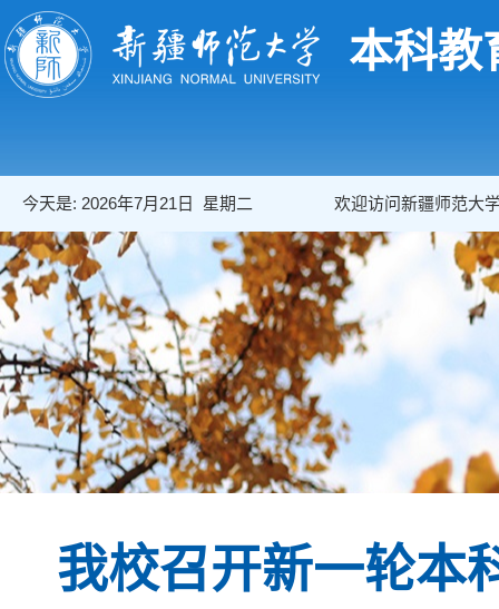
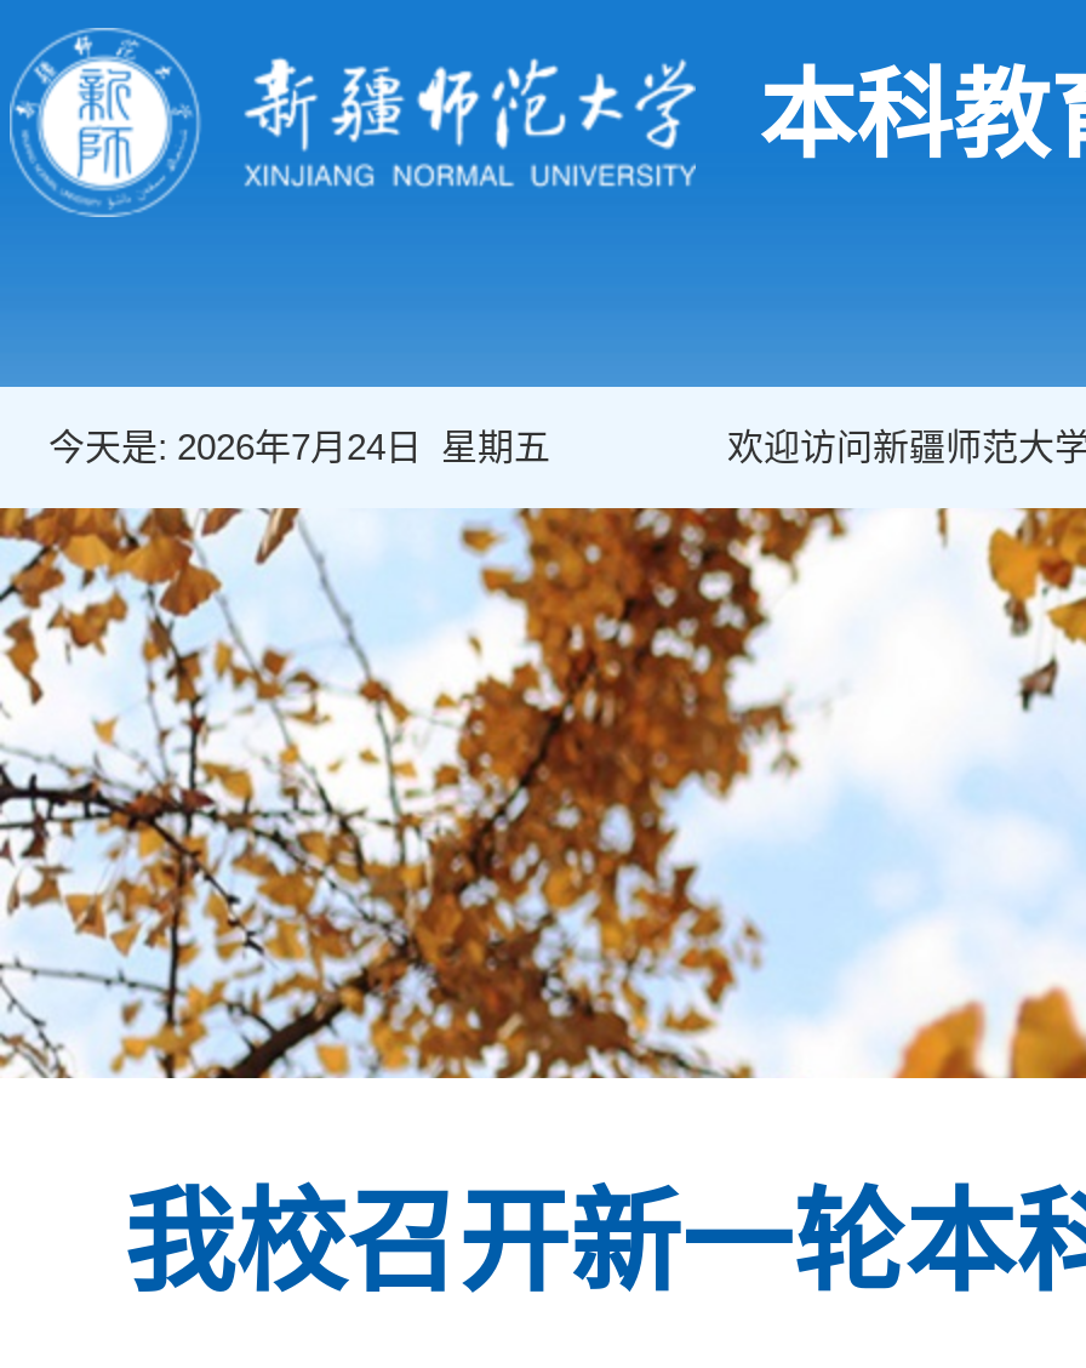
- 今天是: 2026年7月21日 星期二
+ 今天是: 2026年7月24日 星期五
